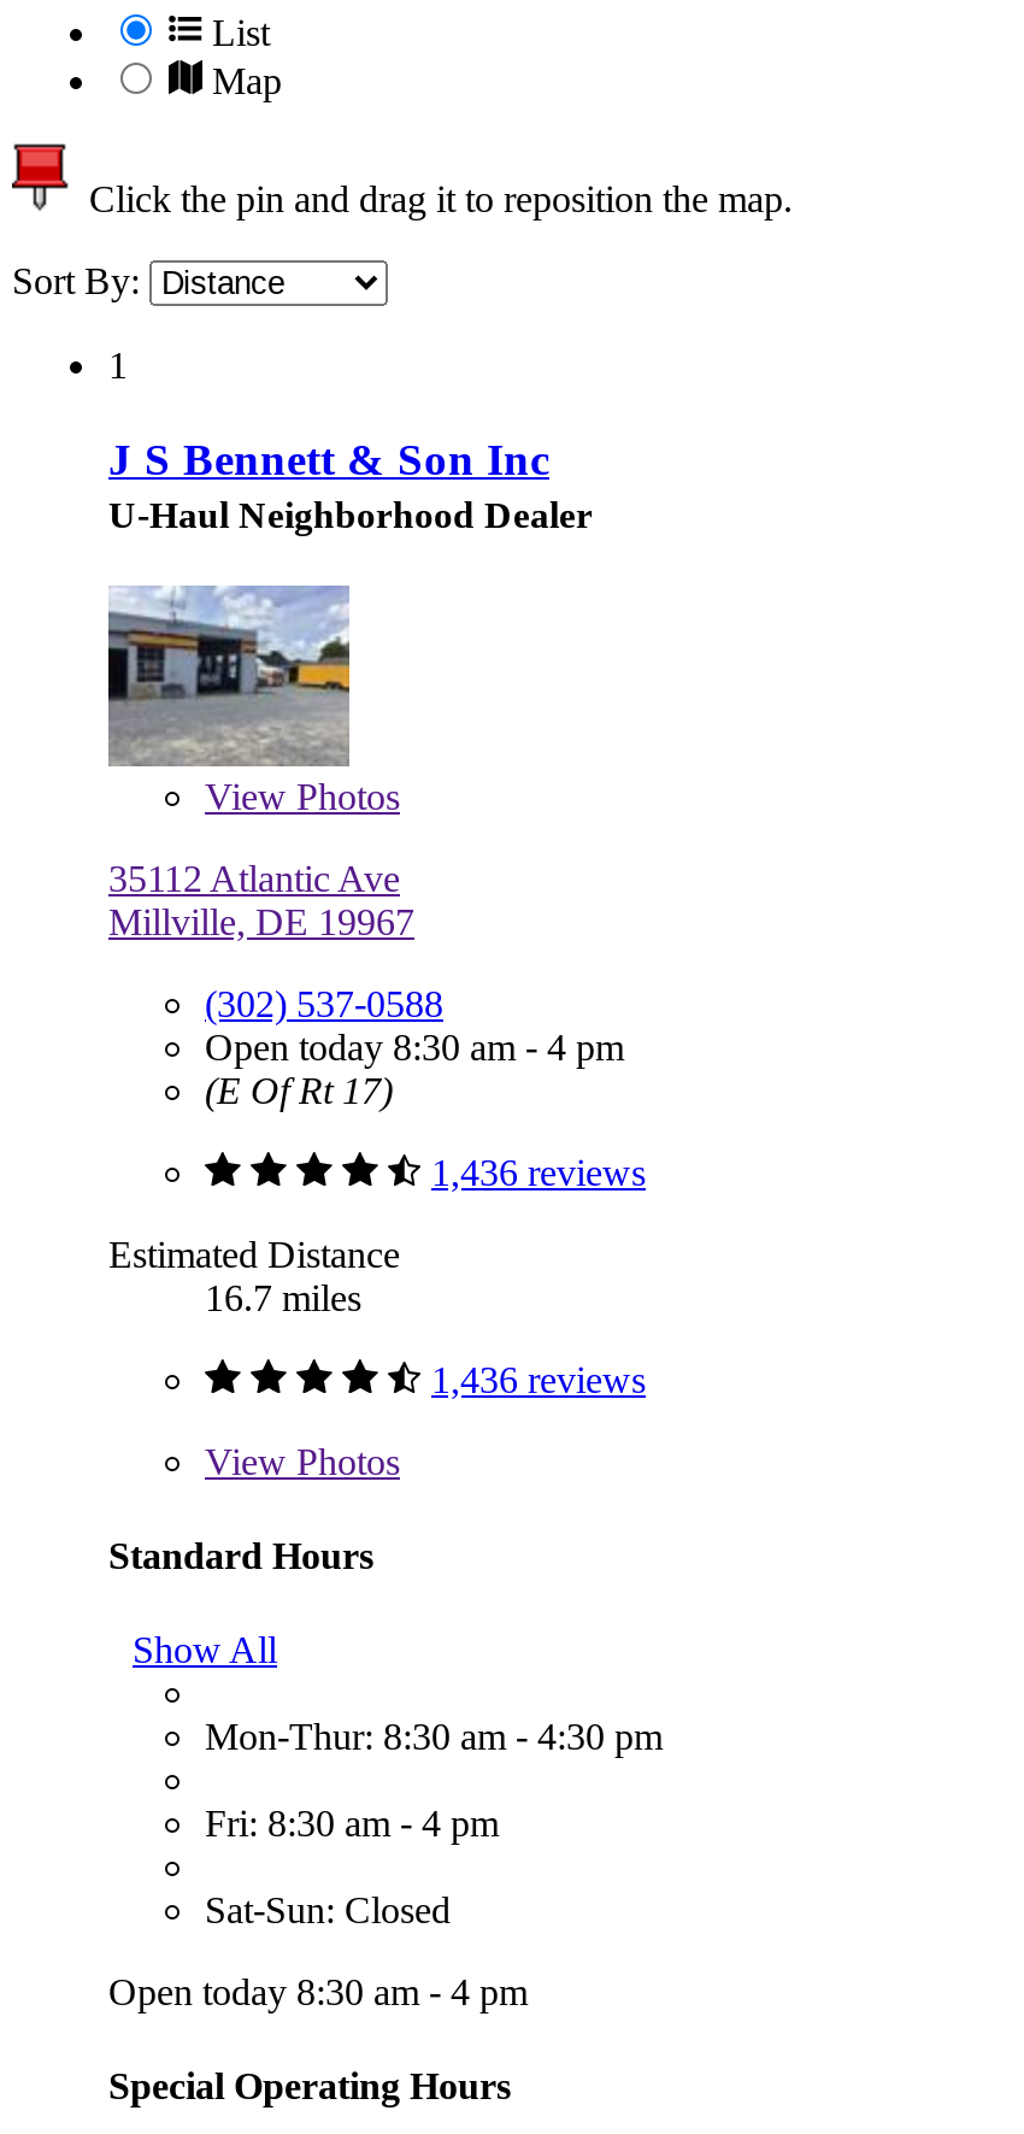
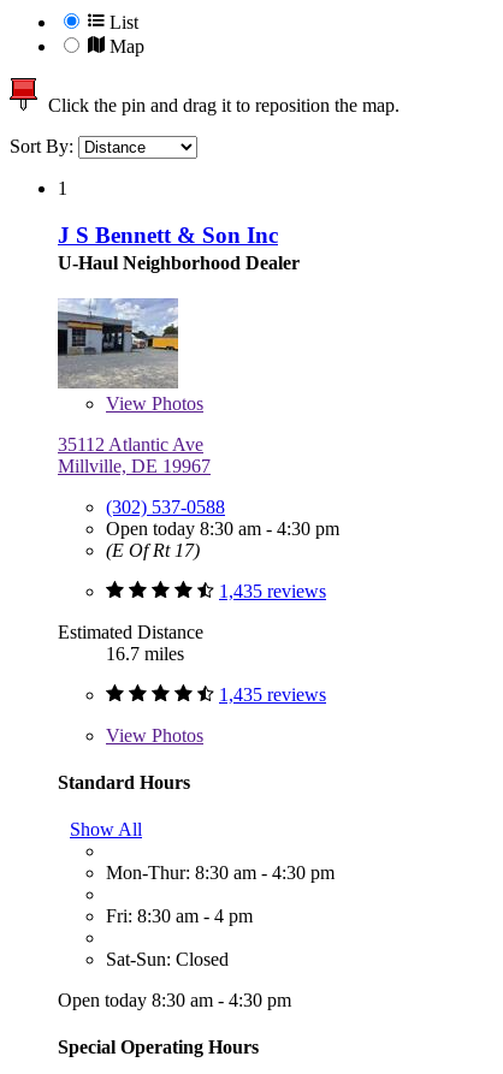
- Open today 8:30 am - 4 pm
+ Open today 8:30 am - 4:30 pm

- 1,436 reviews
+ 1,435 reviews

- 1,436 reviews
+ 1,435 reviews

- Open today 8:30 am - 4 pm
+ Open today 8:30 am - 4:30 pm
